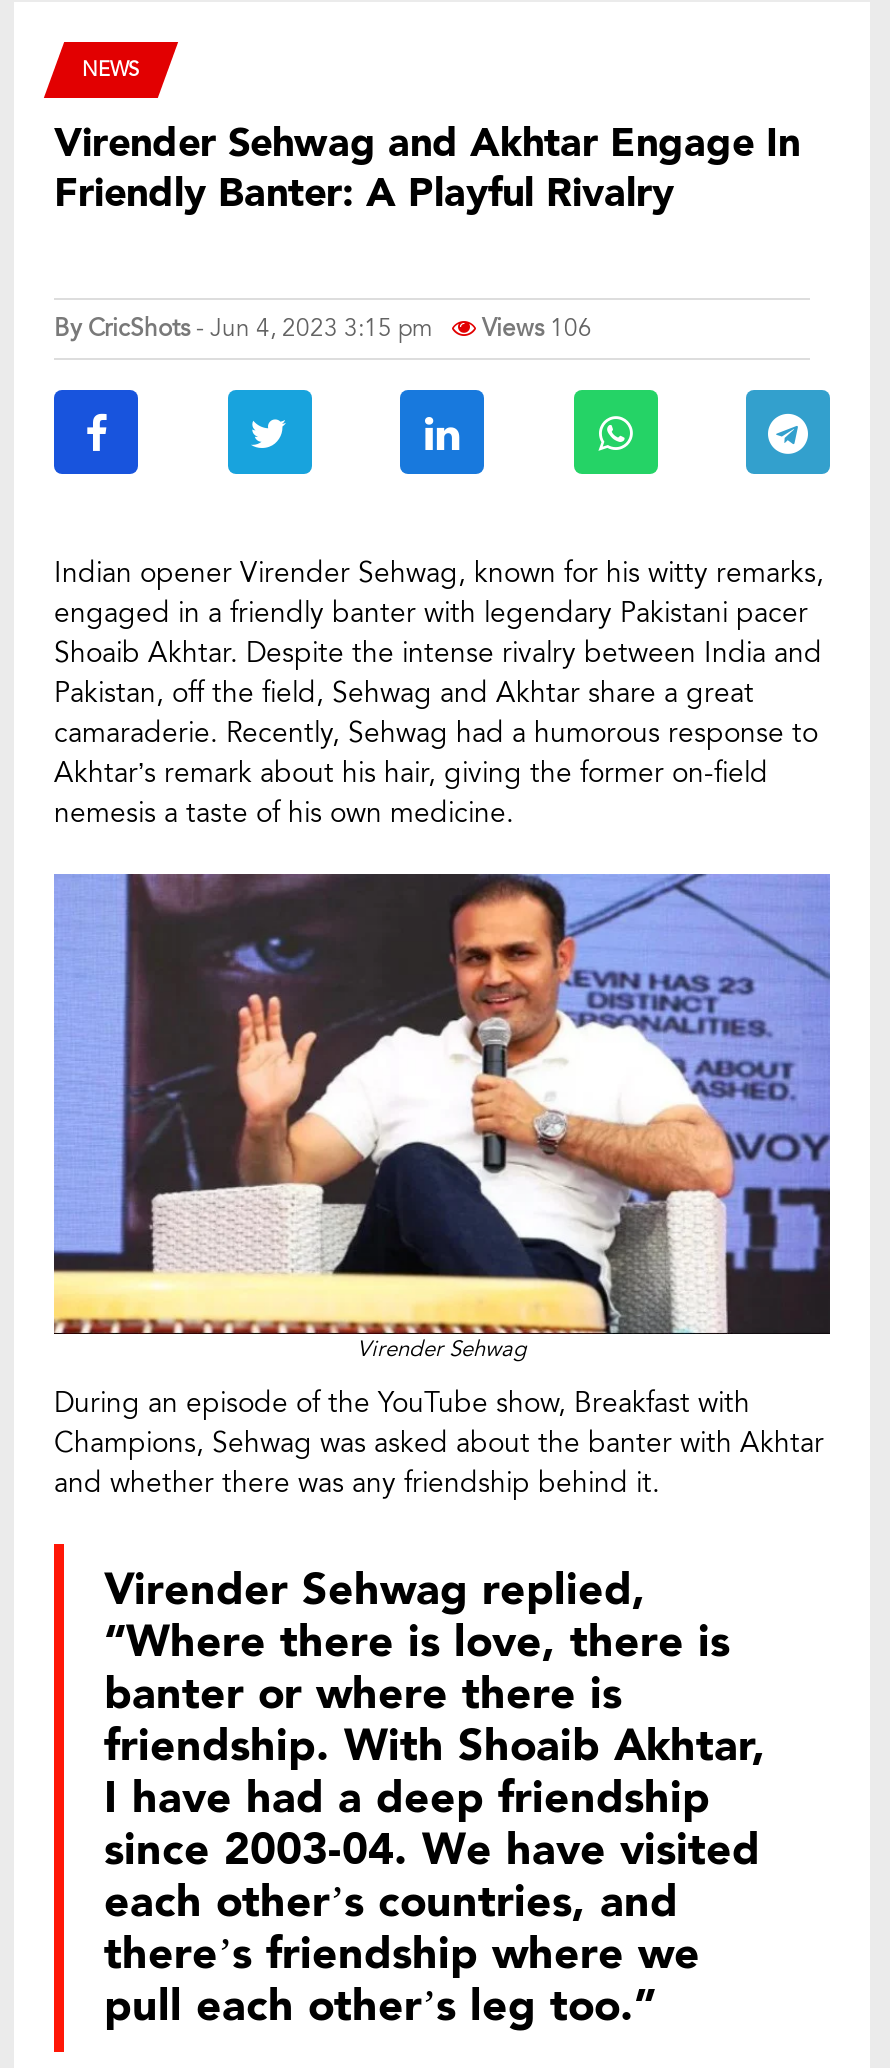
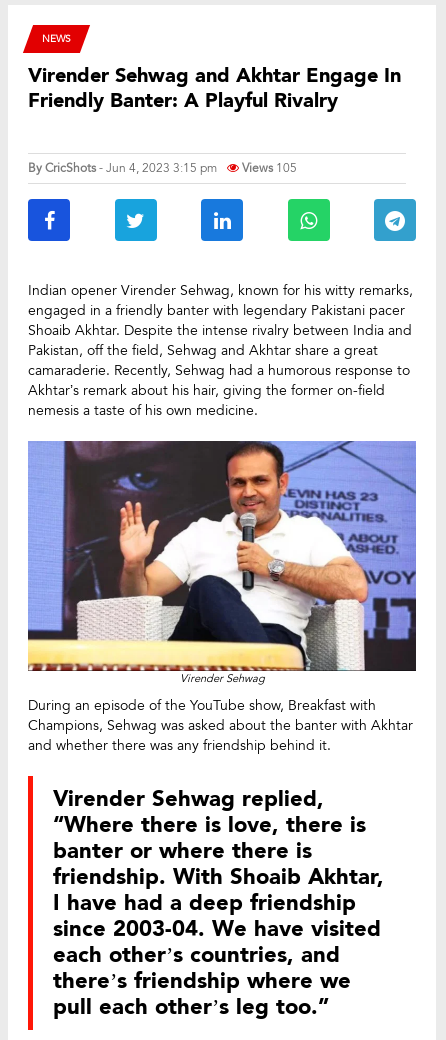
- By CricShots - Jun 4, 2023 3:15 pm Views 106
+ By CricShots - Jun 4, 2023 3:15 pm Views 105
